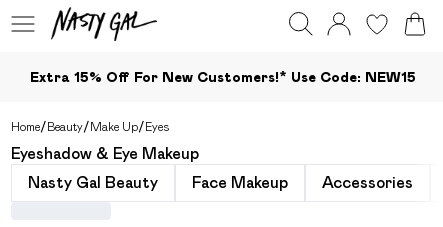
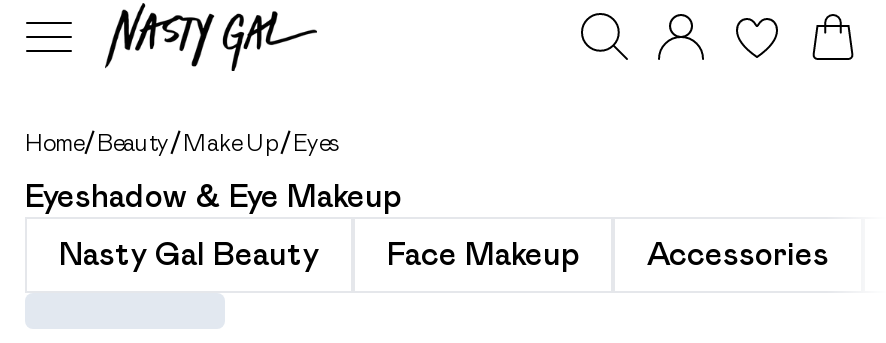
- Extra 15% Off For New Customers!* Use Code: NEW15
